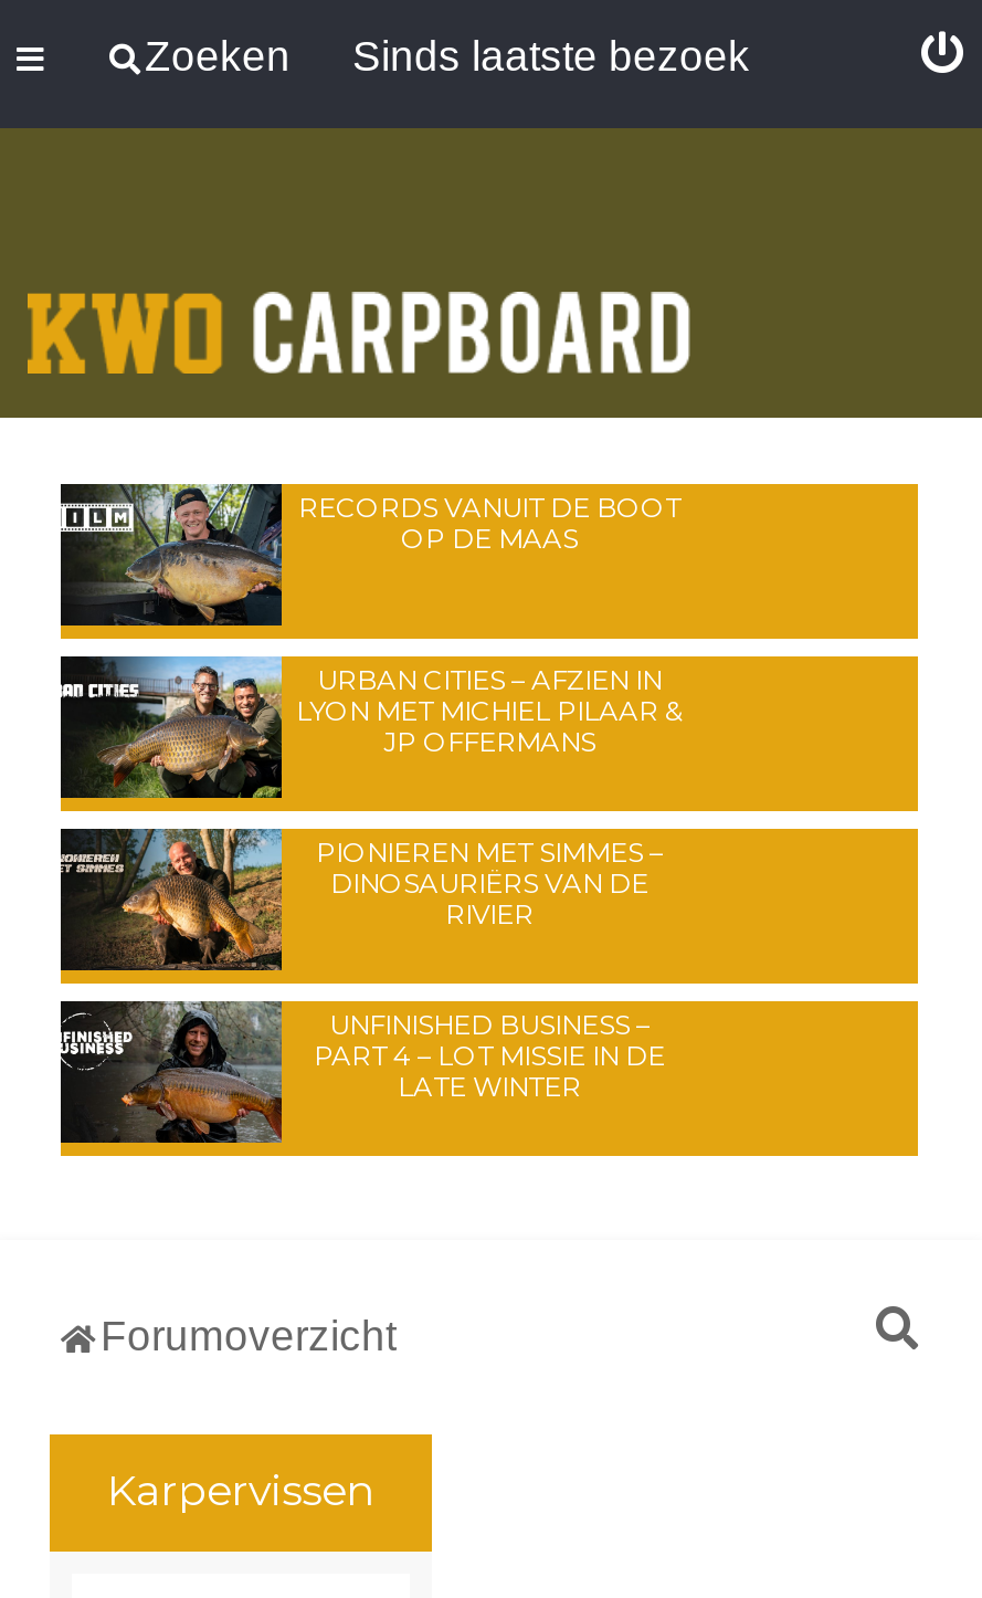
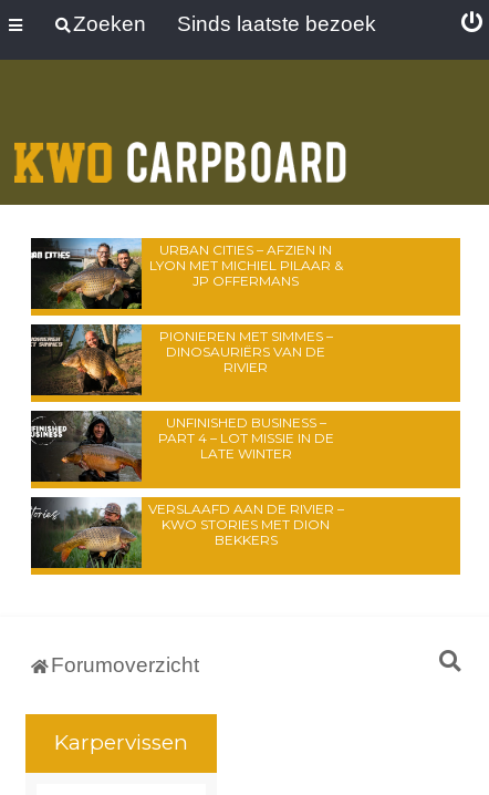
- [image]
- RECORDS VANUIT DE BOOT
- OP DE MAAS

moved up: [image] | URBAN CITIES – AFZIEN IN | LYON MET MICHIEL PILAAR & | ... | PART 4 – LOT MISSIE IN DE | LATE WINTER

+ [image]
+ VERSLAAFD AAN DE RIVIER –
+ KWO STORIES MET DION
+ BEKKERS
